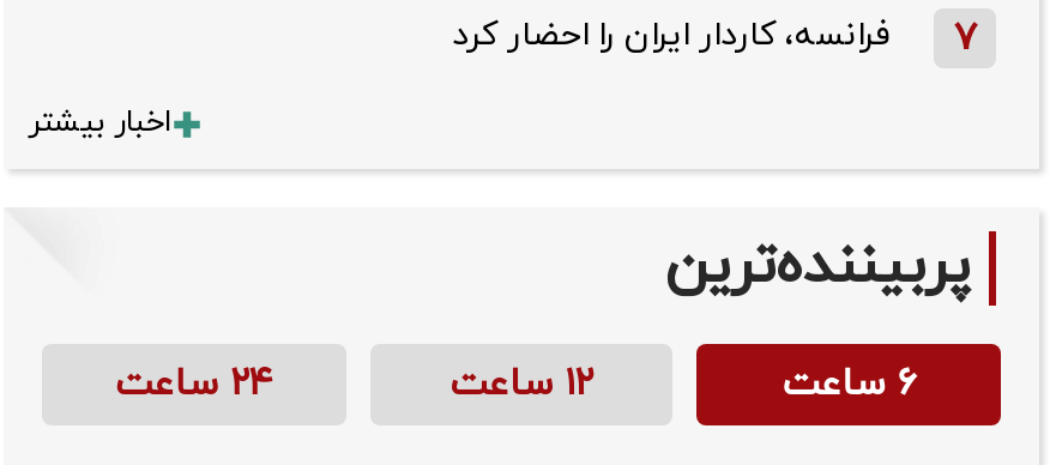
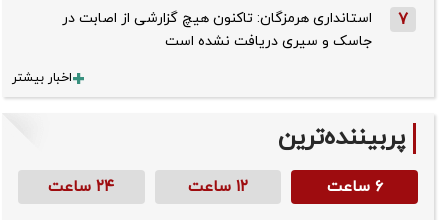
- فرانسه، کاردار ایران را احضار کرد
+ استانداری هرمزگان: تاکنون هیچ گزارشی از اصابت در
+ جاسک و سیری دریافت نشده است
